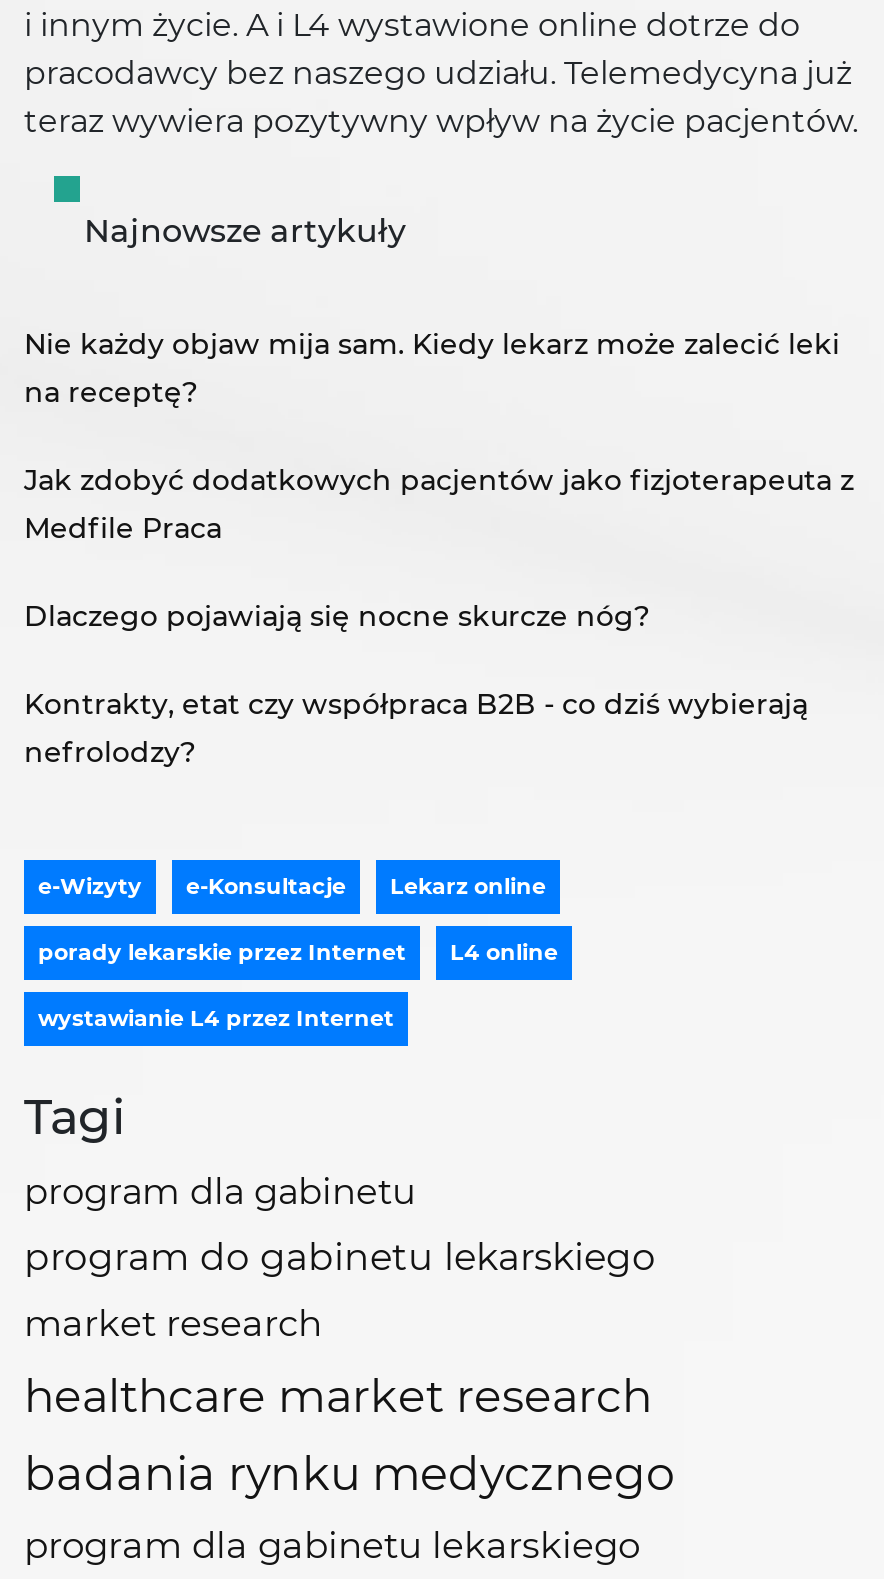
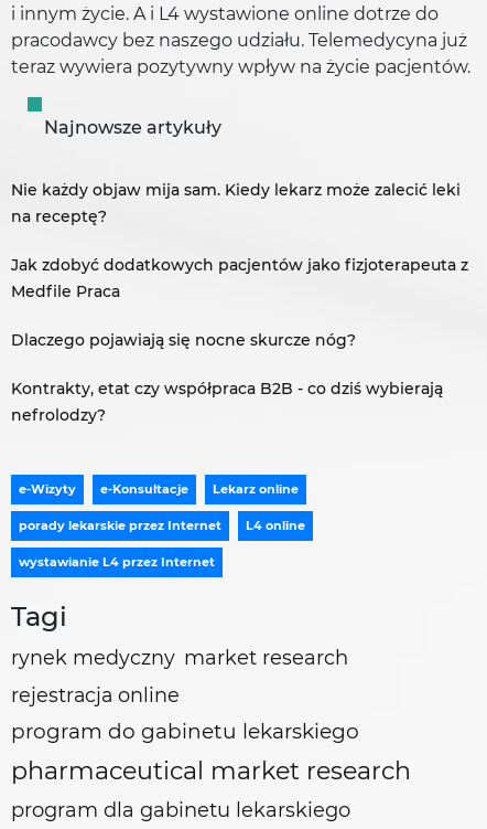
- program dla gabinetu
+ rynek medyczny market research
+ rejestracja online

moved down: program do gabinetu lekarskiego

- market research
- healthcare market research
- badania rynku medycznego
+ pharmaceutical market research
